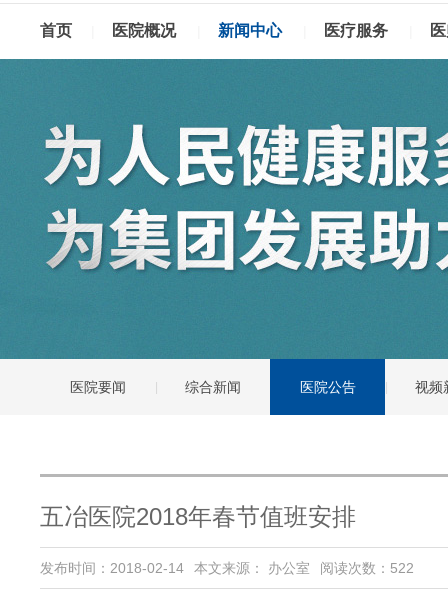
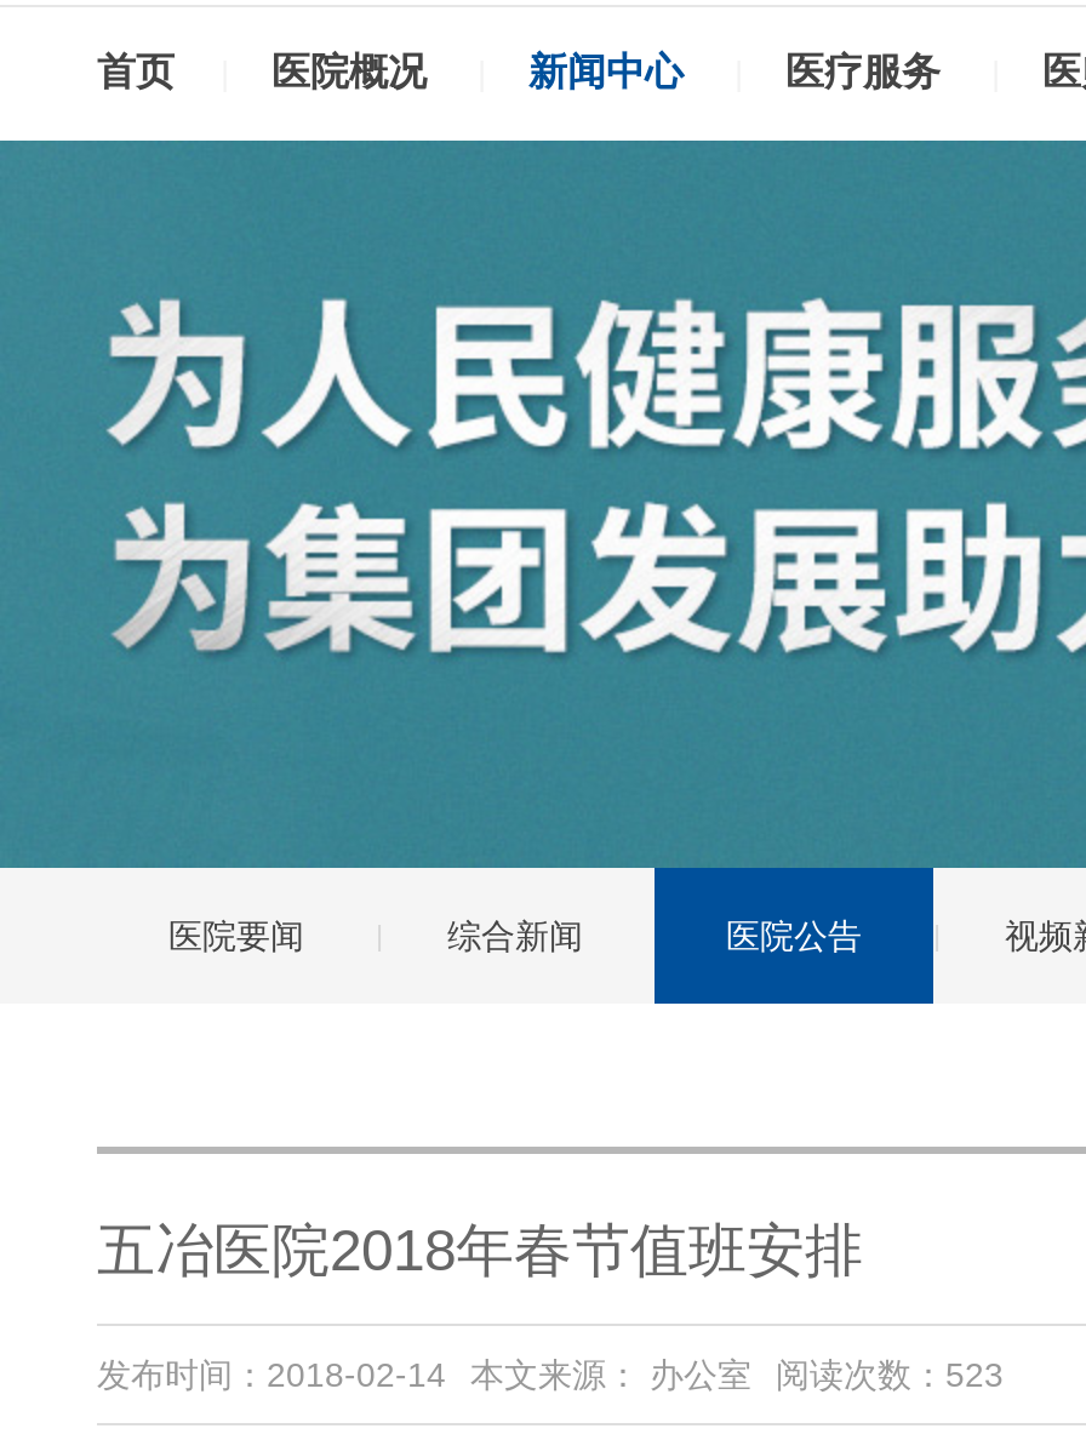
- 发布时间：2018-02-14 本文来源： 办公室 阅读次数：522
+ 发布时间：2018-02-14 本文来源： 办公室 阅读次数：523
